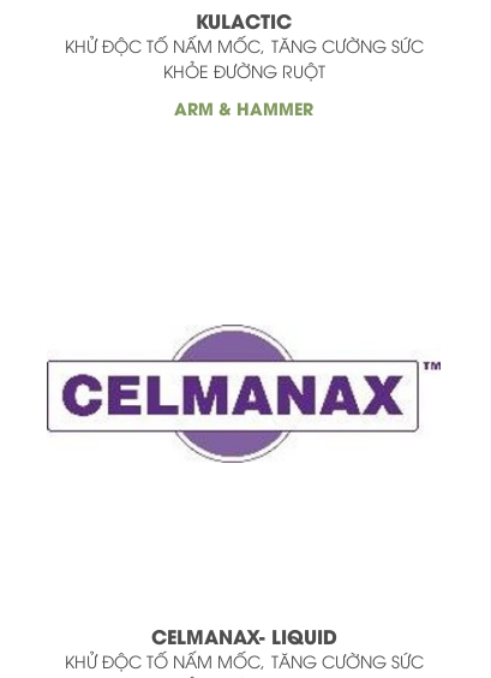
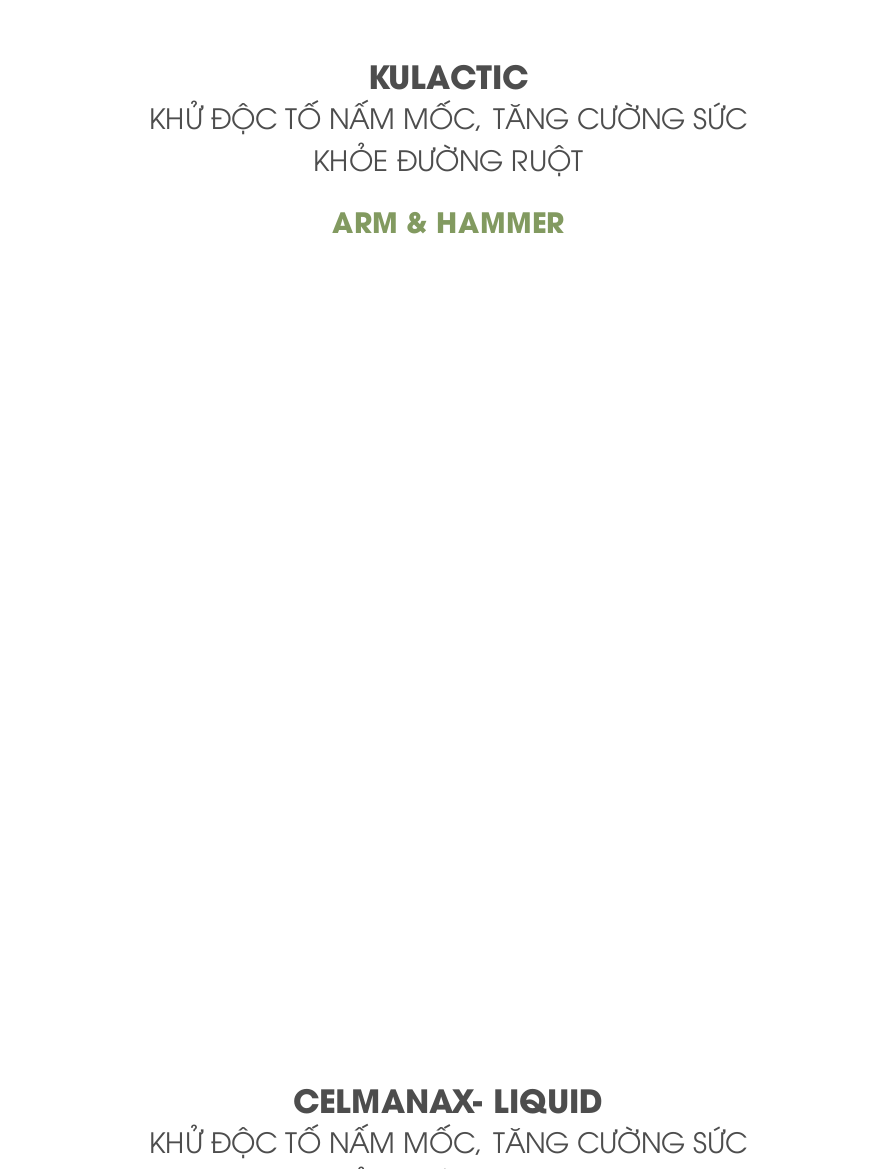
- [image]
